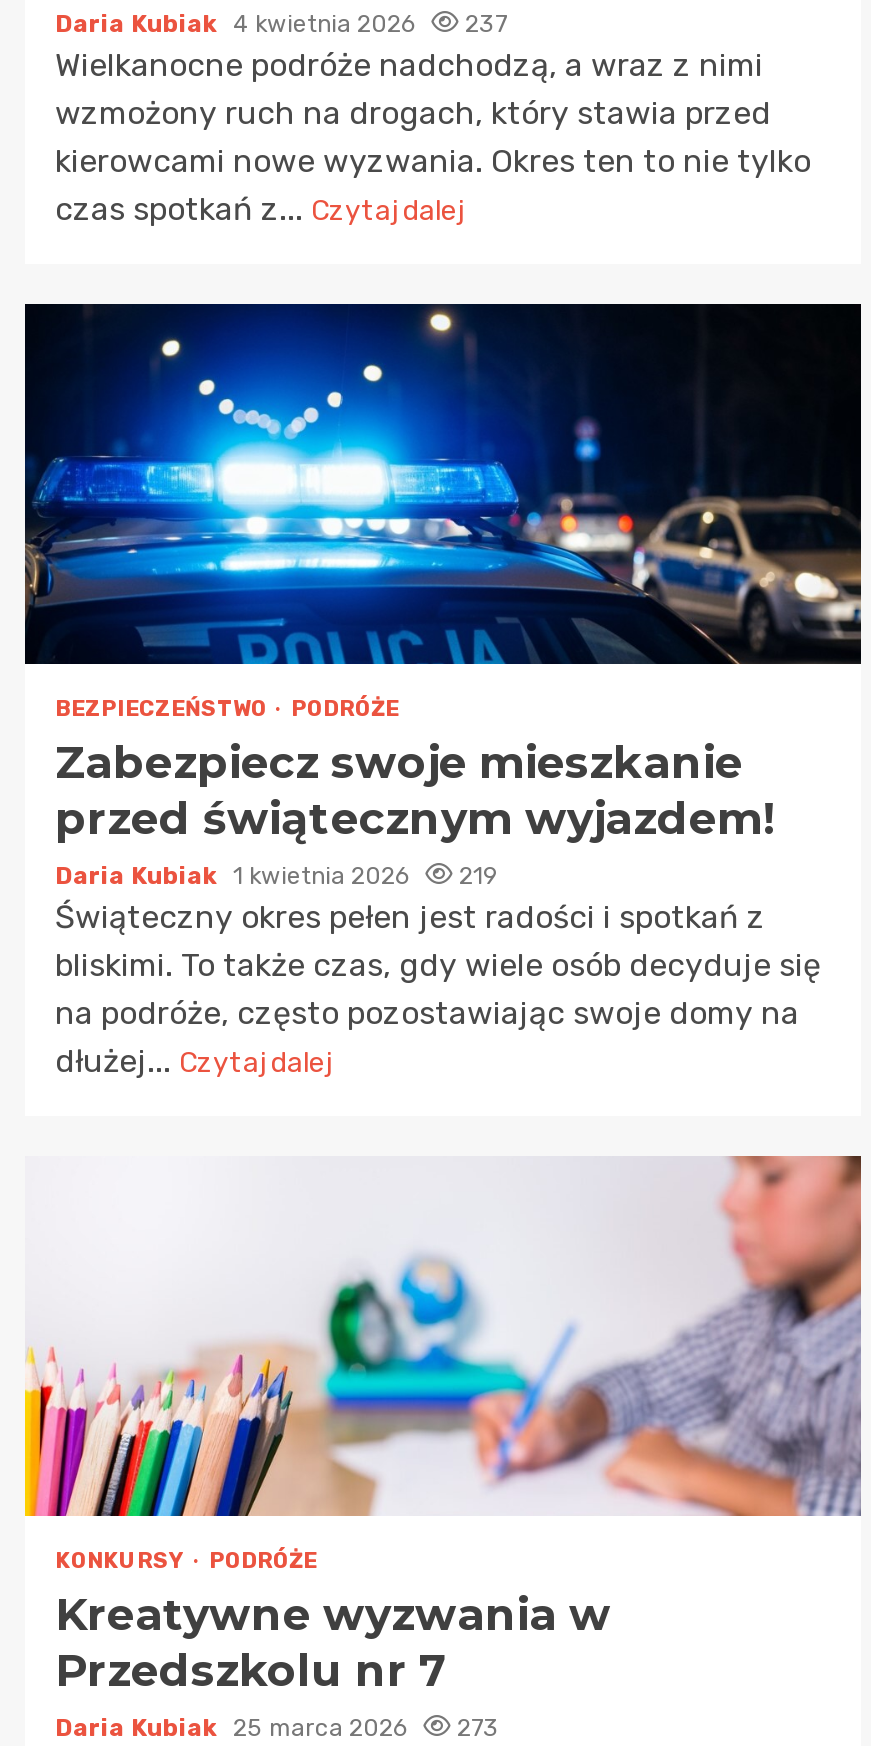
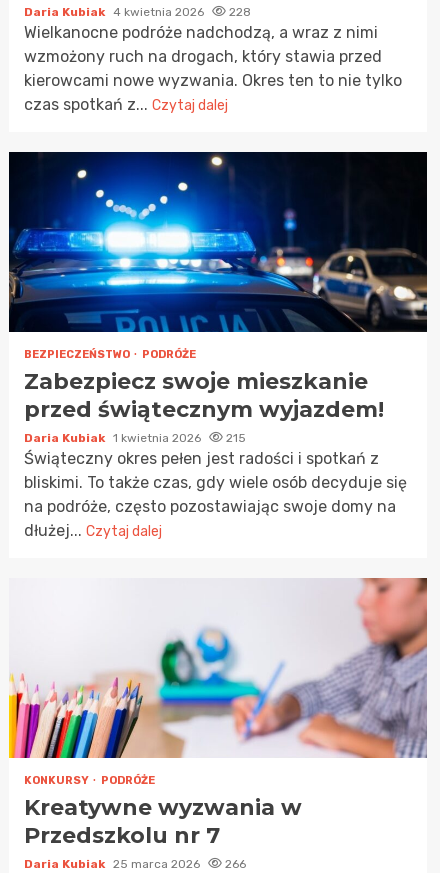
- Daria Kubiak 4 kwietnia 2026 237
+ Daria Kubiak 4 kwietnia 2026 228

- Daria Kubiak 1 kwietnia 2026 219
+ Daria Kubiak 1 kwietnia 2026 215

- Daria Kubiak 25 marca 2026 273
+ Daria Kubiak 25 marca 2026 266
